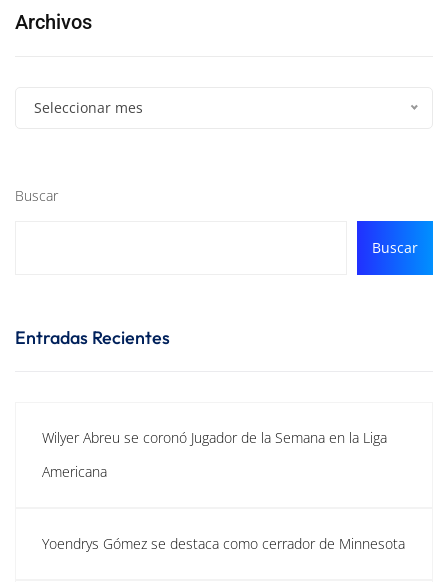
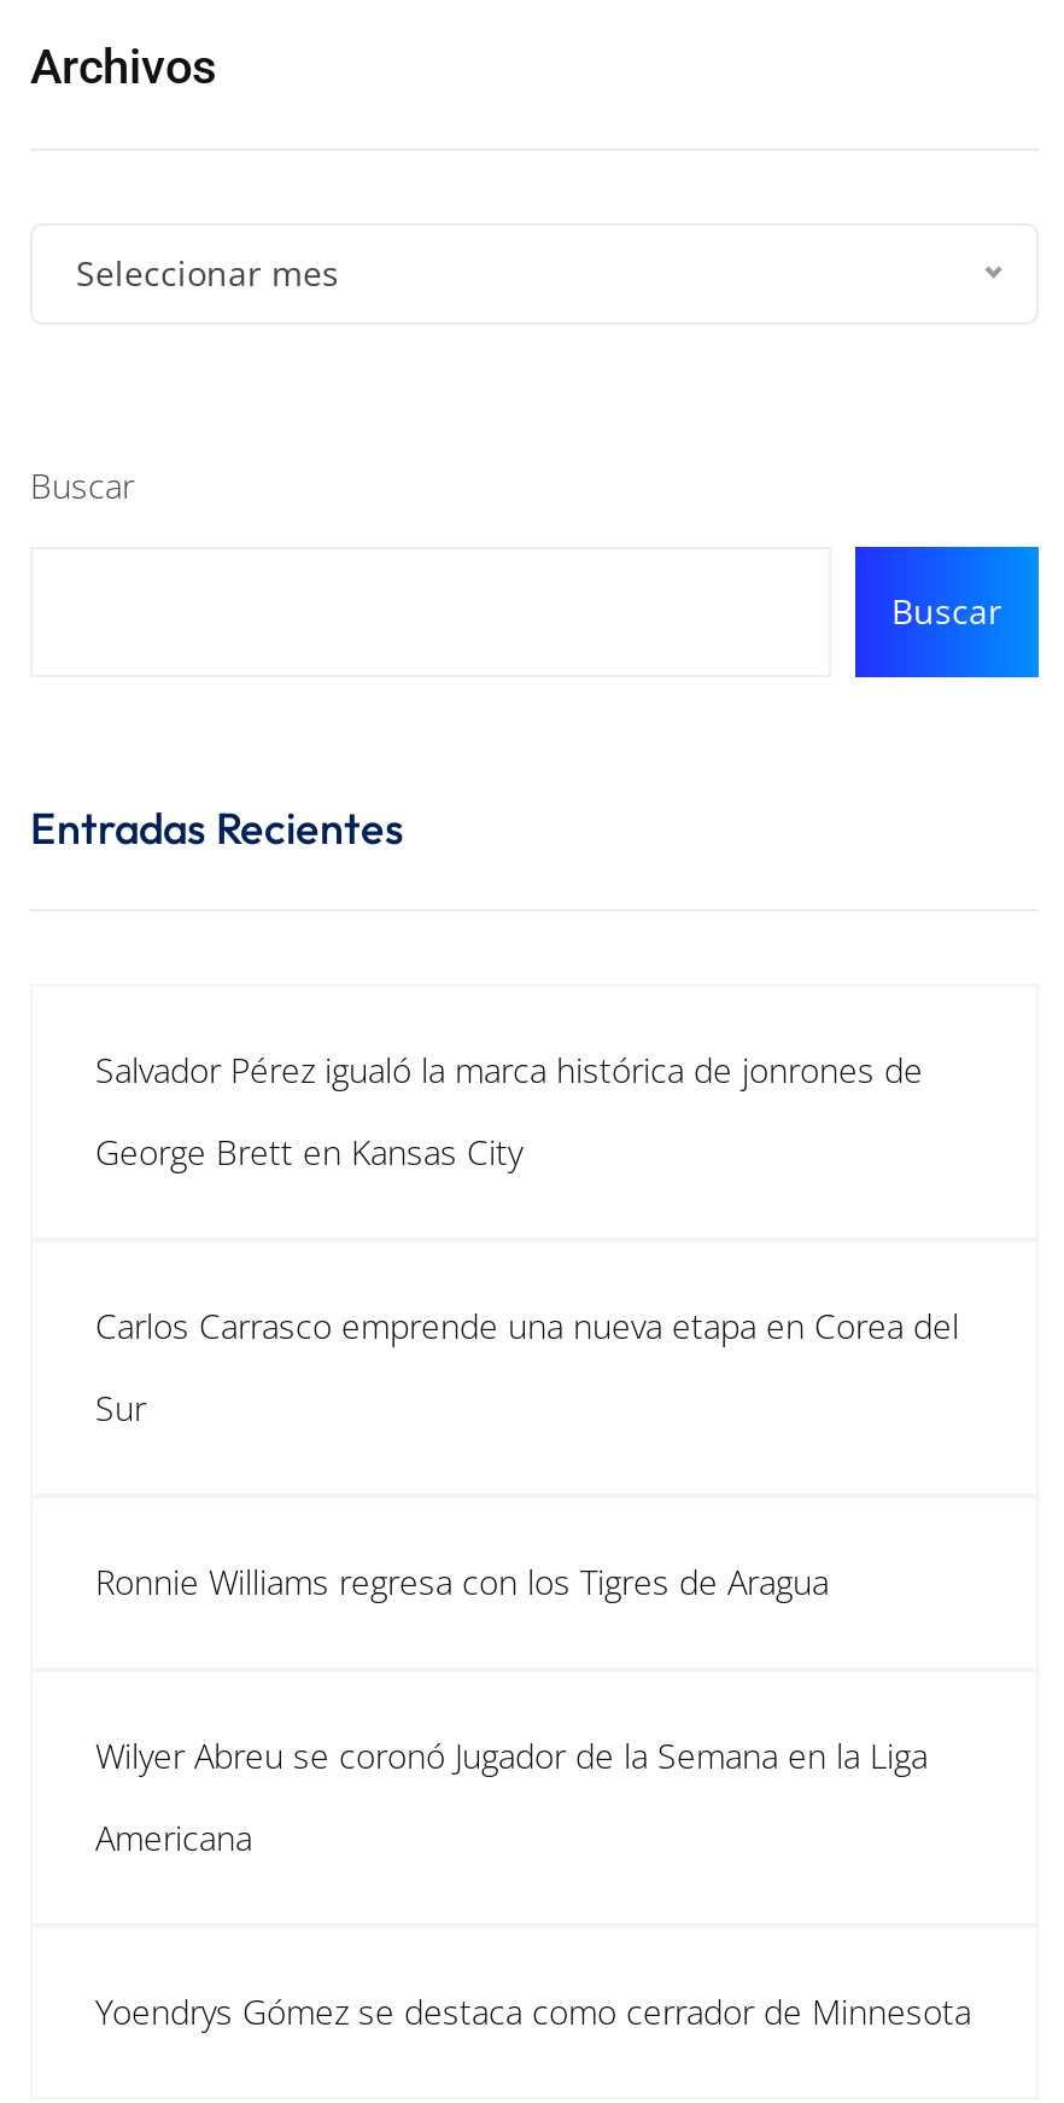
+ Salvador Pérez igualó la marca histórica de jonrones de
+ George Brett en Kansas City

+ Carlos Carrasco emprende una nueva etapa en Corea del
+ Sur

+ Ronnie Williams regresa con los Tigres de Aragua
